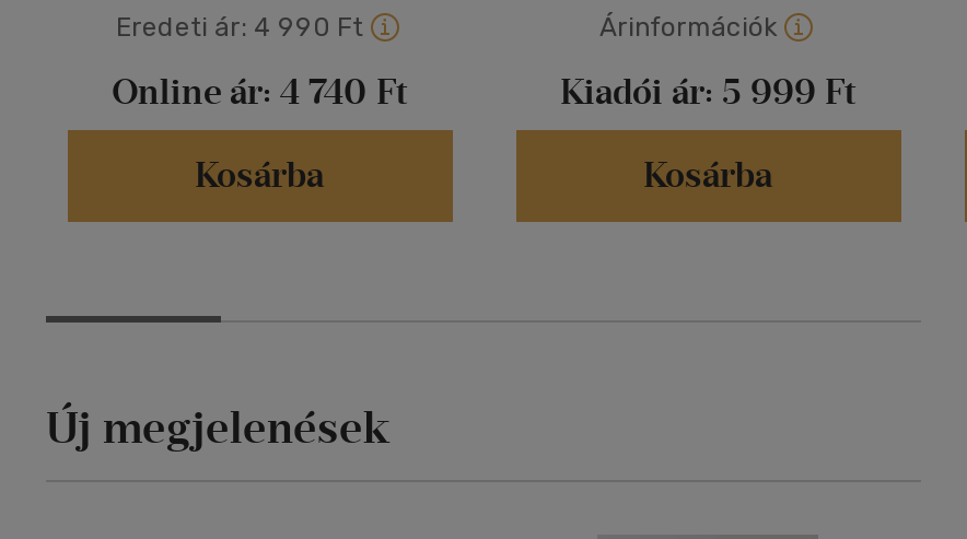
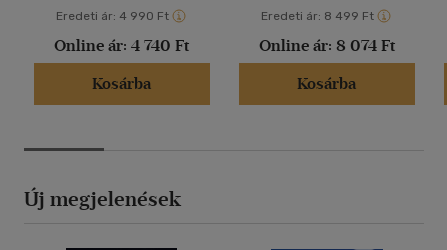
- Árinformációk
+ Eredeti ár: 8 499 Ft

- Kiadói ár: 5 999 Ft
+ Online ár: 8 074 Ft
